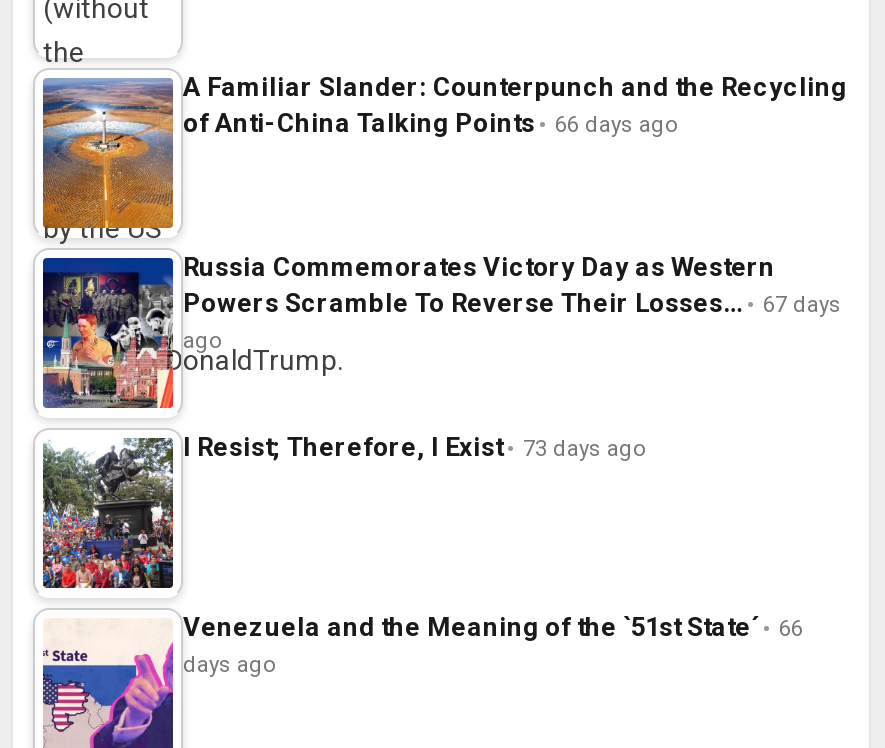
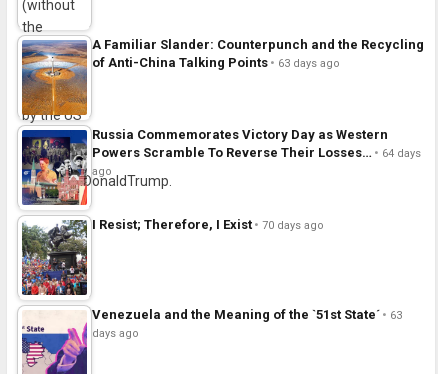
- of Anti-China Talking Points 66 days ago
+ of Anti-China Talking Points 63 days ago

- Powers Scramble To Reverse Their Losses… 67 days
+ Powers Scramble To Reverse Their Losses… 64 days

- I Resist; Therefore, I Exist 73 days ago
+ I Resist; Therefore, I Exist 70 days ago

- Venezuela and the Meaning of the `51st State´ 66
+ Venezuela and the Meaning of the `51st State´ 63
